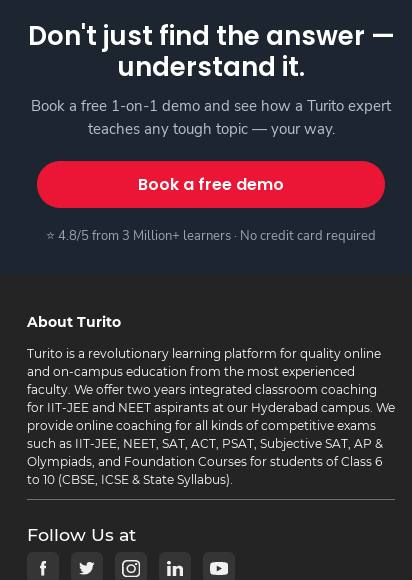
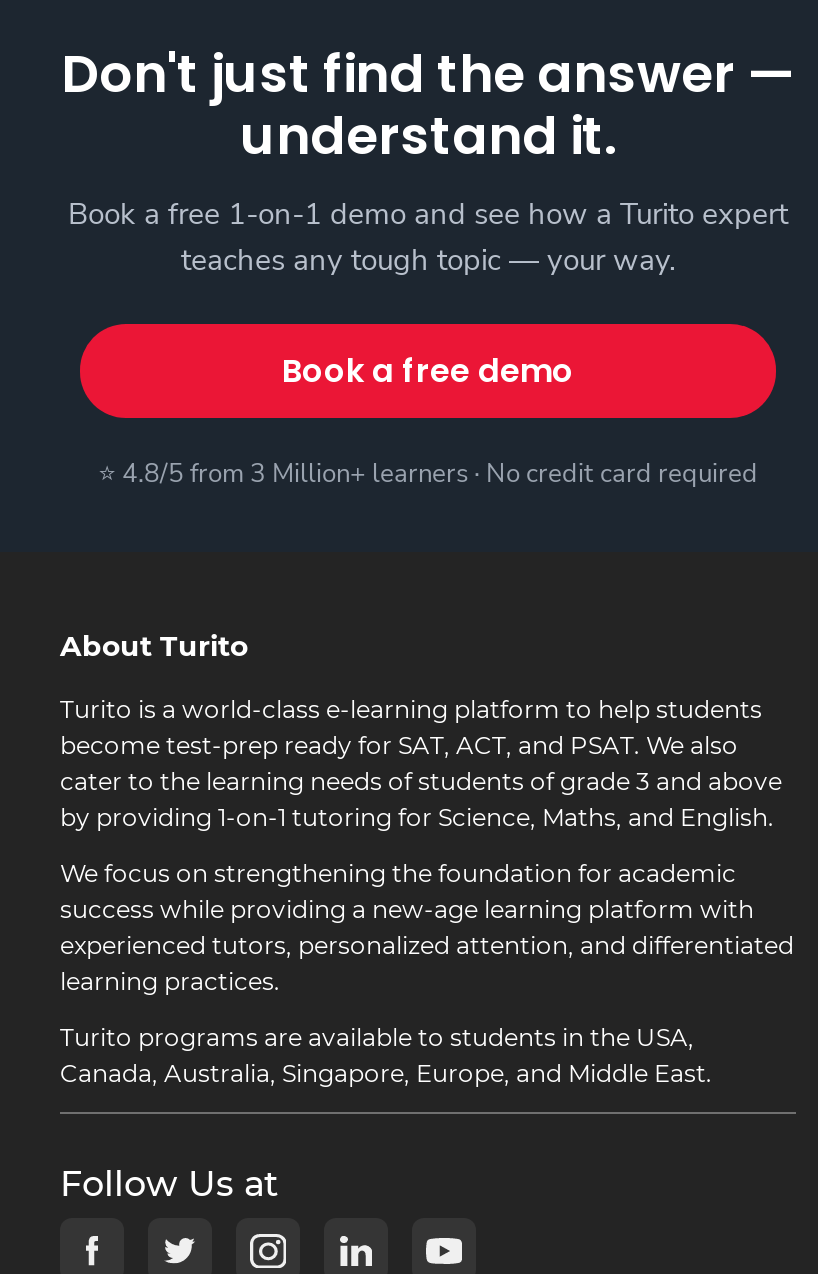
- Turito is a revolutionary learning platform for quality online
- and on-campus education from the most experienced
- faculty. We offer two years integrated classroom coaching
- for IIT-JEE and NEET aspirants at our Hyderabad campus. We
- provide online coaching for all kinds of competitive exams
- such as IIT-JEE, NEET, SAT, ACT, PSAT, Subjective SAT, AP &
- Olympiads, and Foundation Courses for students of Class 6
- to 10 (CBSE, ICSE & State Syllabus).
+ Turito is a world-class e-learning platform to help students
+ become test-prep ready for SAT, ACT, and PSAT. We also
+ cater to the learning needs of students of grade 3 and above
+ by providing 1-on-1 tutoring for Science, Maths, and English.
+ We focus on strengthening the foundation for academic
+ success while providing a new-age learning platform with
+ experienced tutors, personalized attention, and differentiated
+ learning practices.
+ Turito programs are available to students in the USA,
+ Canada, Australia, Singapore, Europe, and Middle East.
